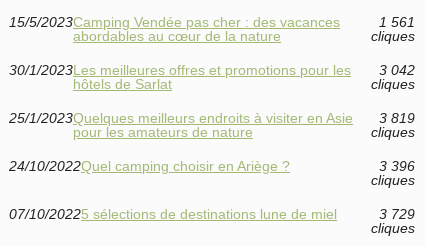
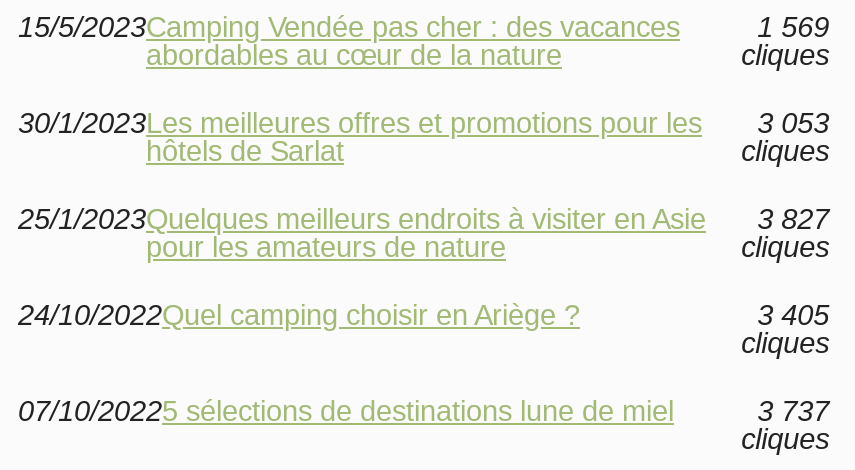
- 1 561
+ 1 569

- 30/1/2023Les meilleures offres et promotions pour les 3 042
+ 30/1/2023Les meilleures offres et promotions pour les 3 053

- 25/1/2023Quelques meilleurs endroits à visiter en Asie 3 819
+ 25/1/2023Quelques meilleurs endroits à visiter en Asie 3 827

- 3 396
+ 3 405

- 3 729
+ 3 737
